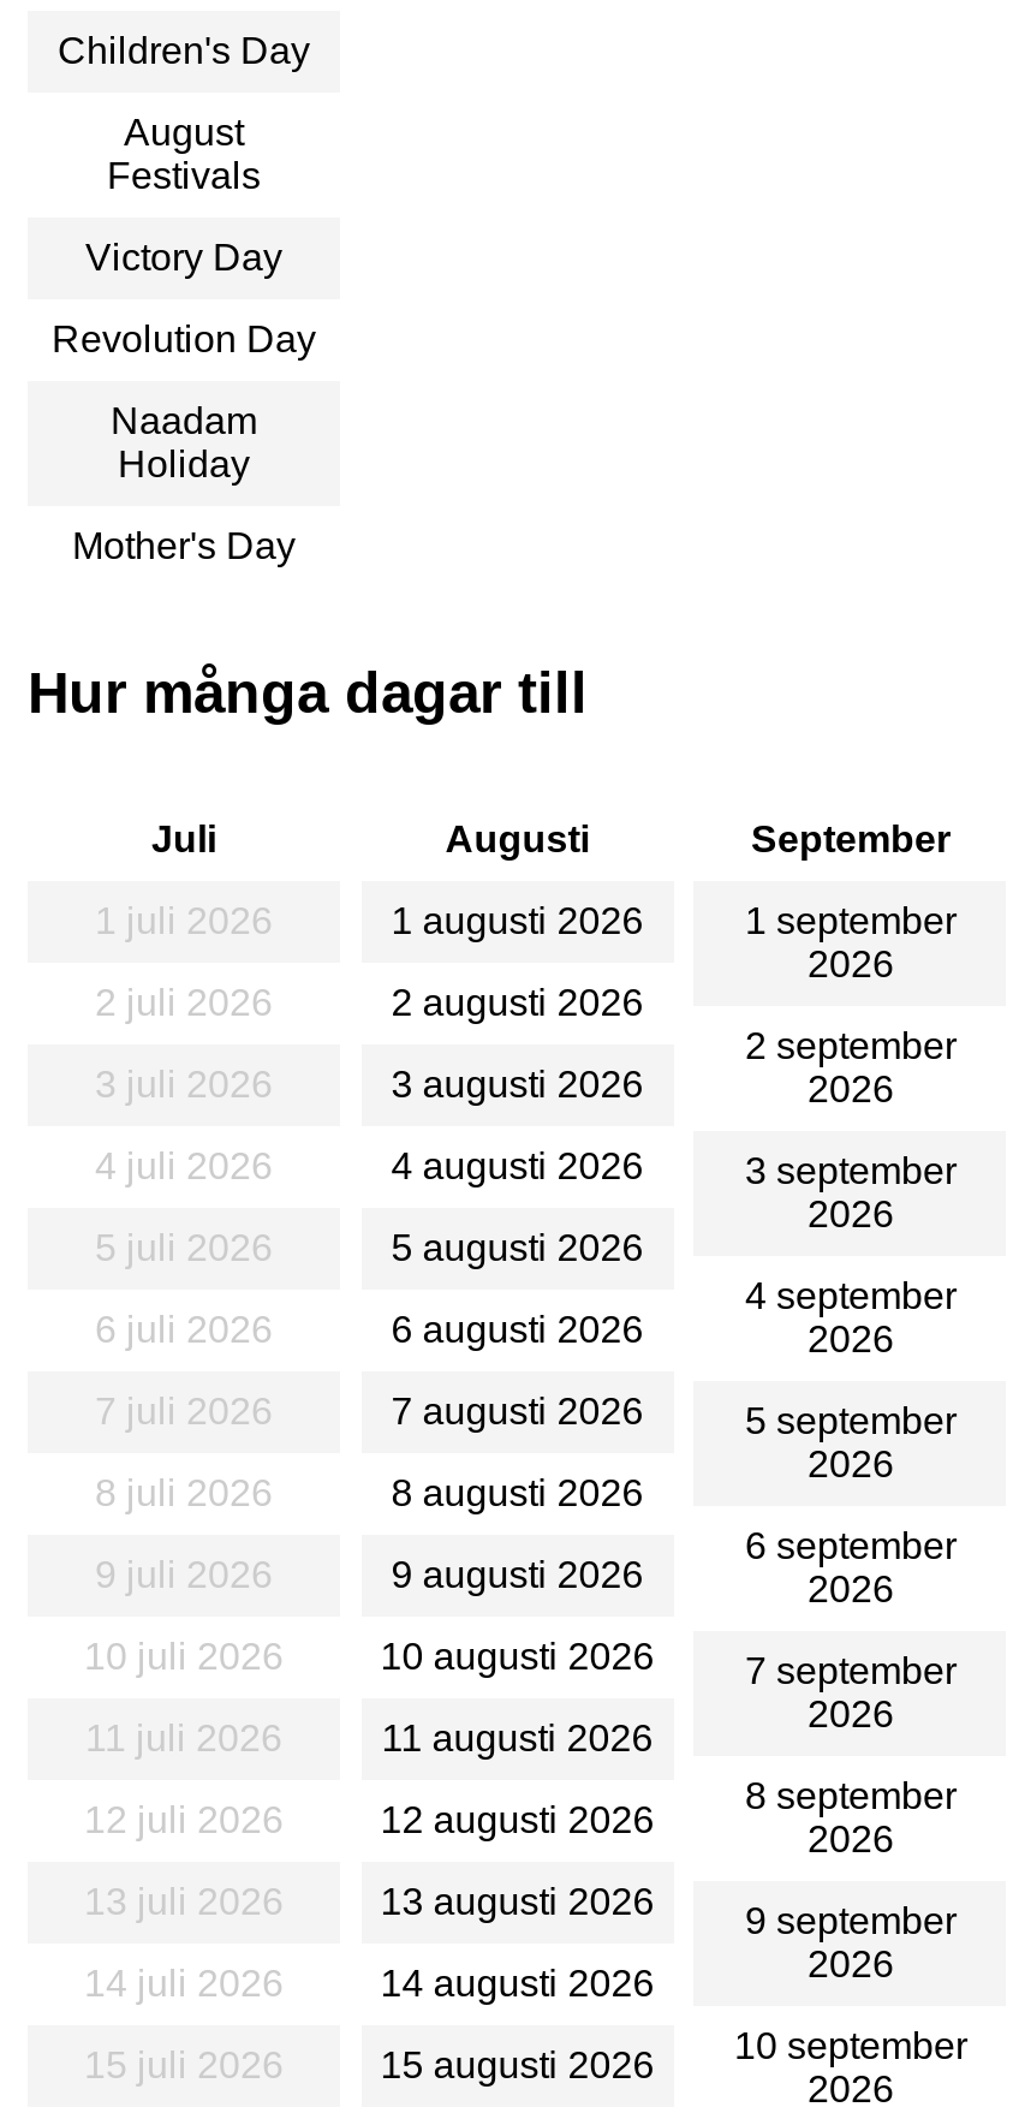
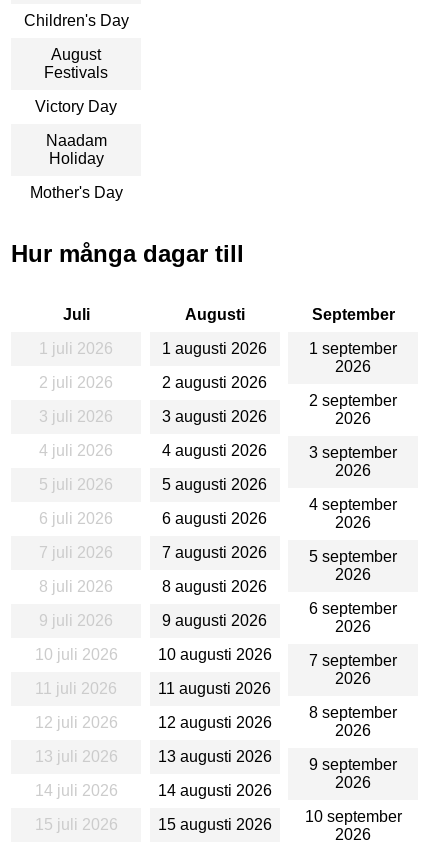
- Revolution Day
